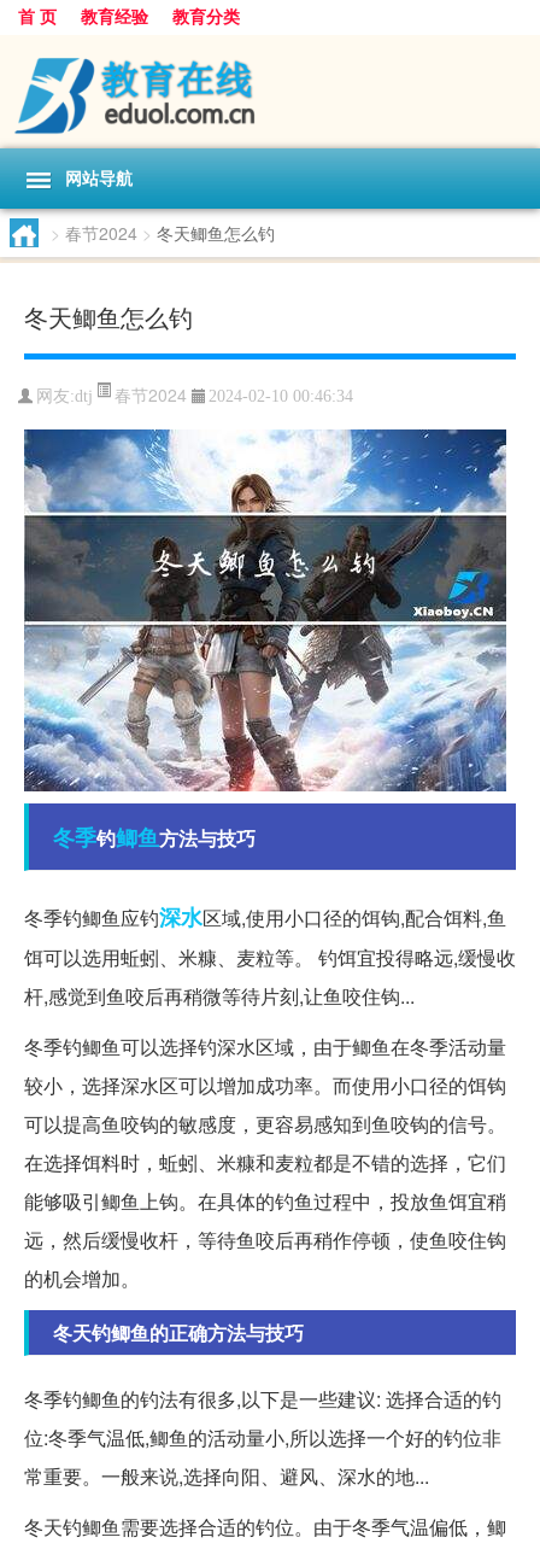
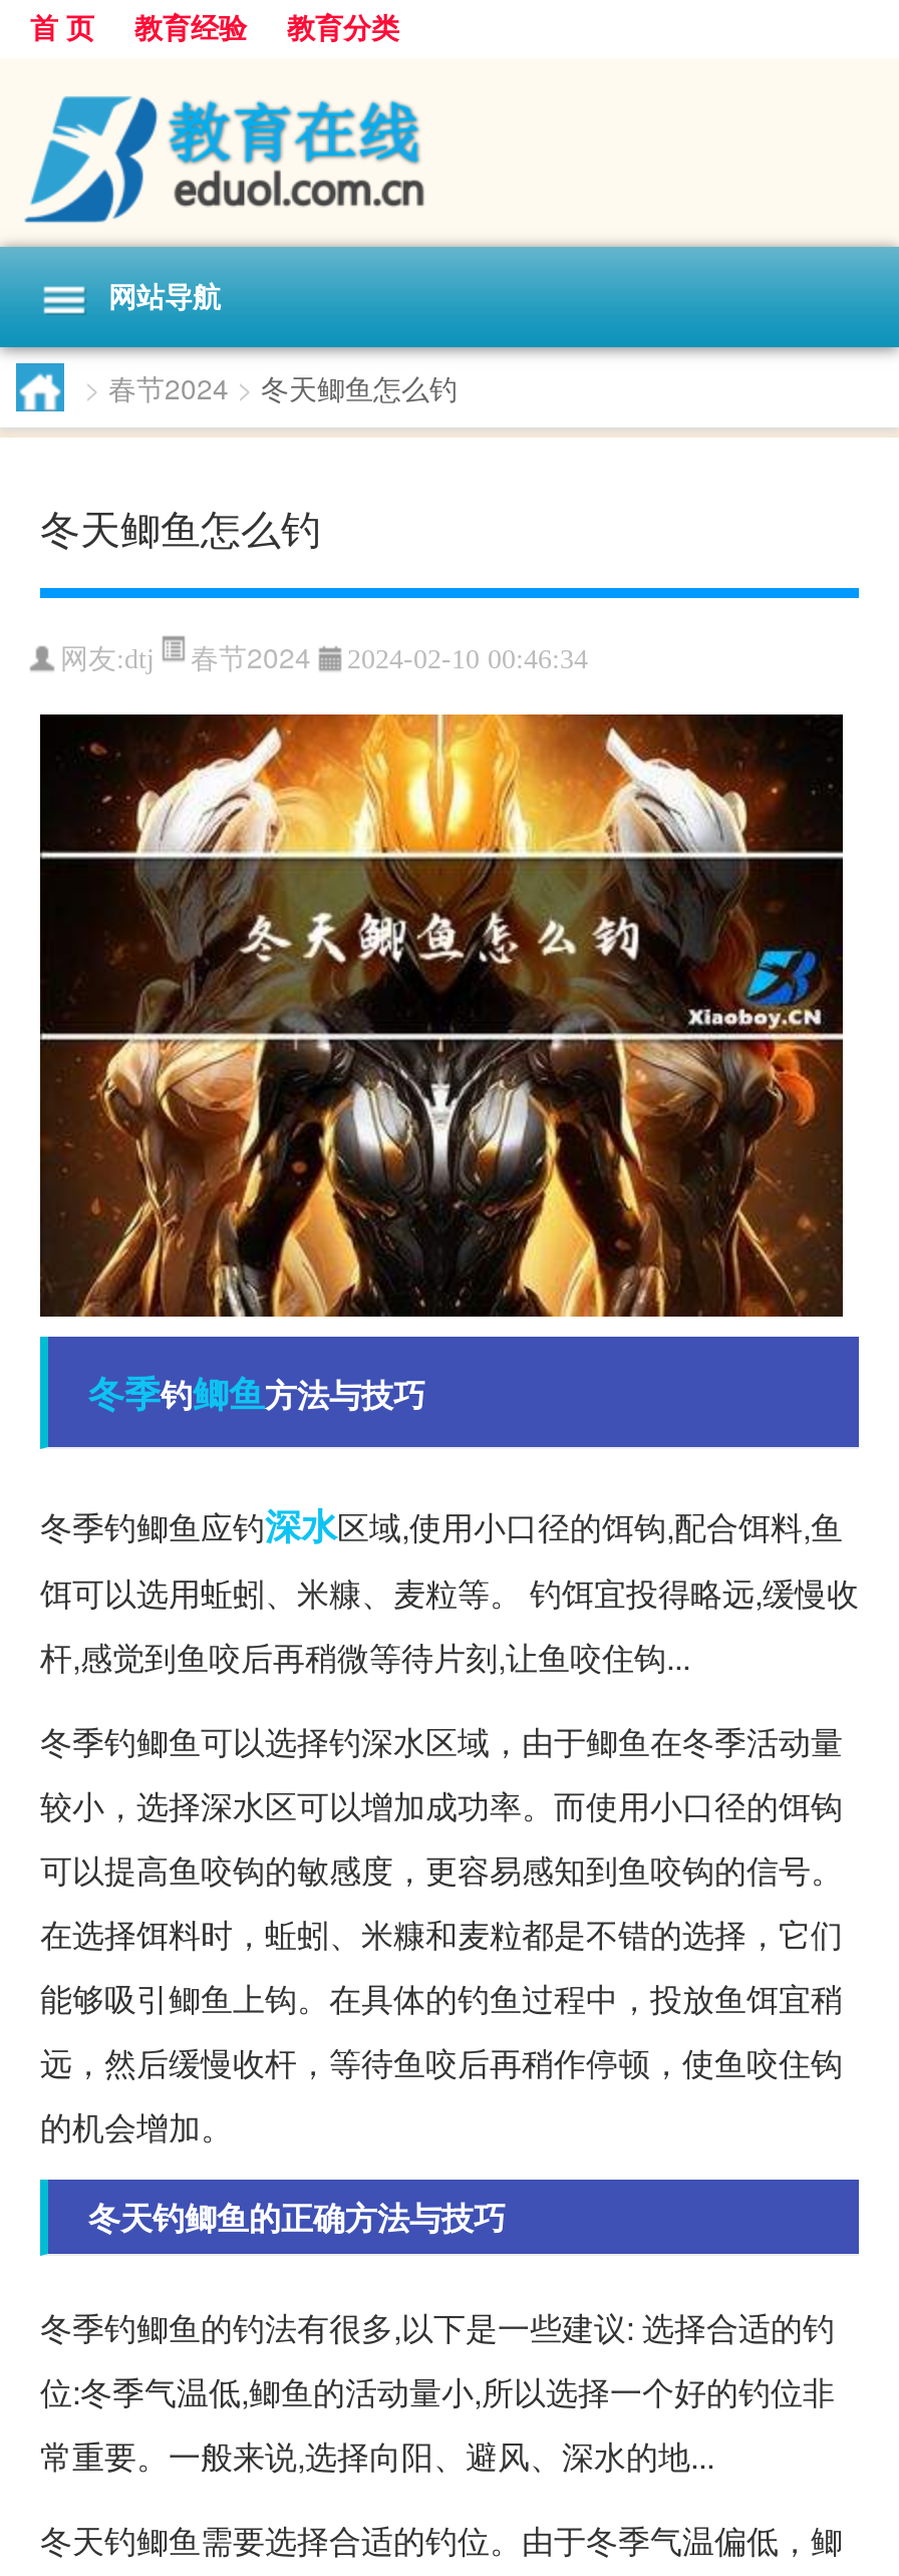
- [image]
+ [image]
